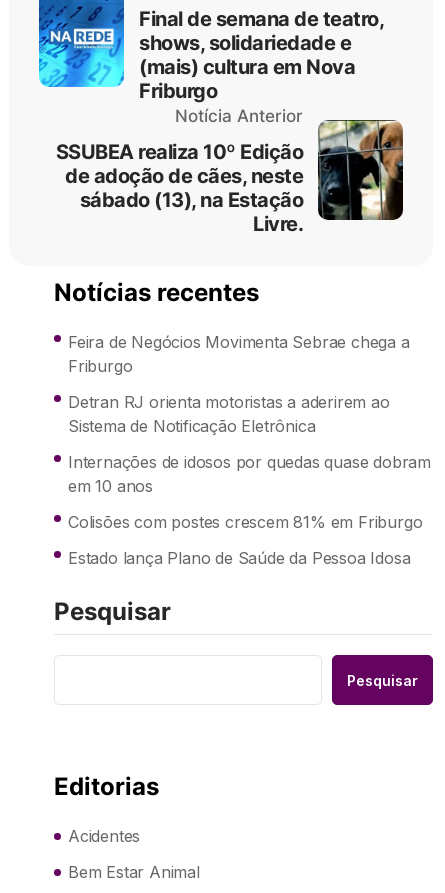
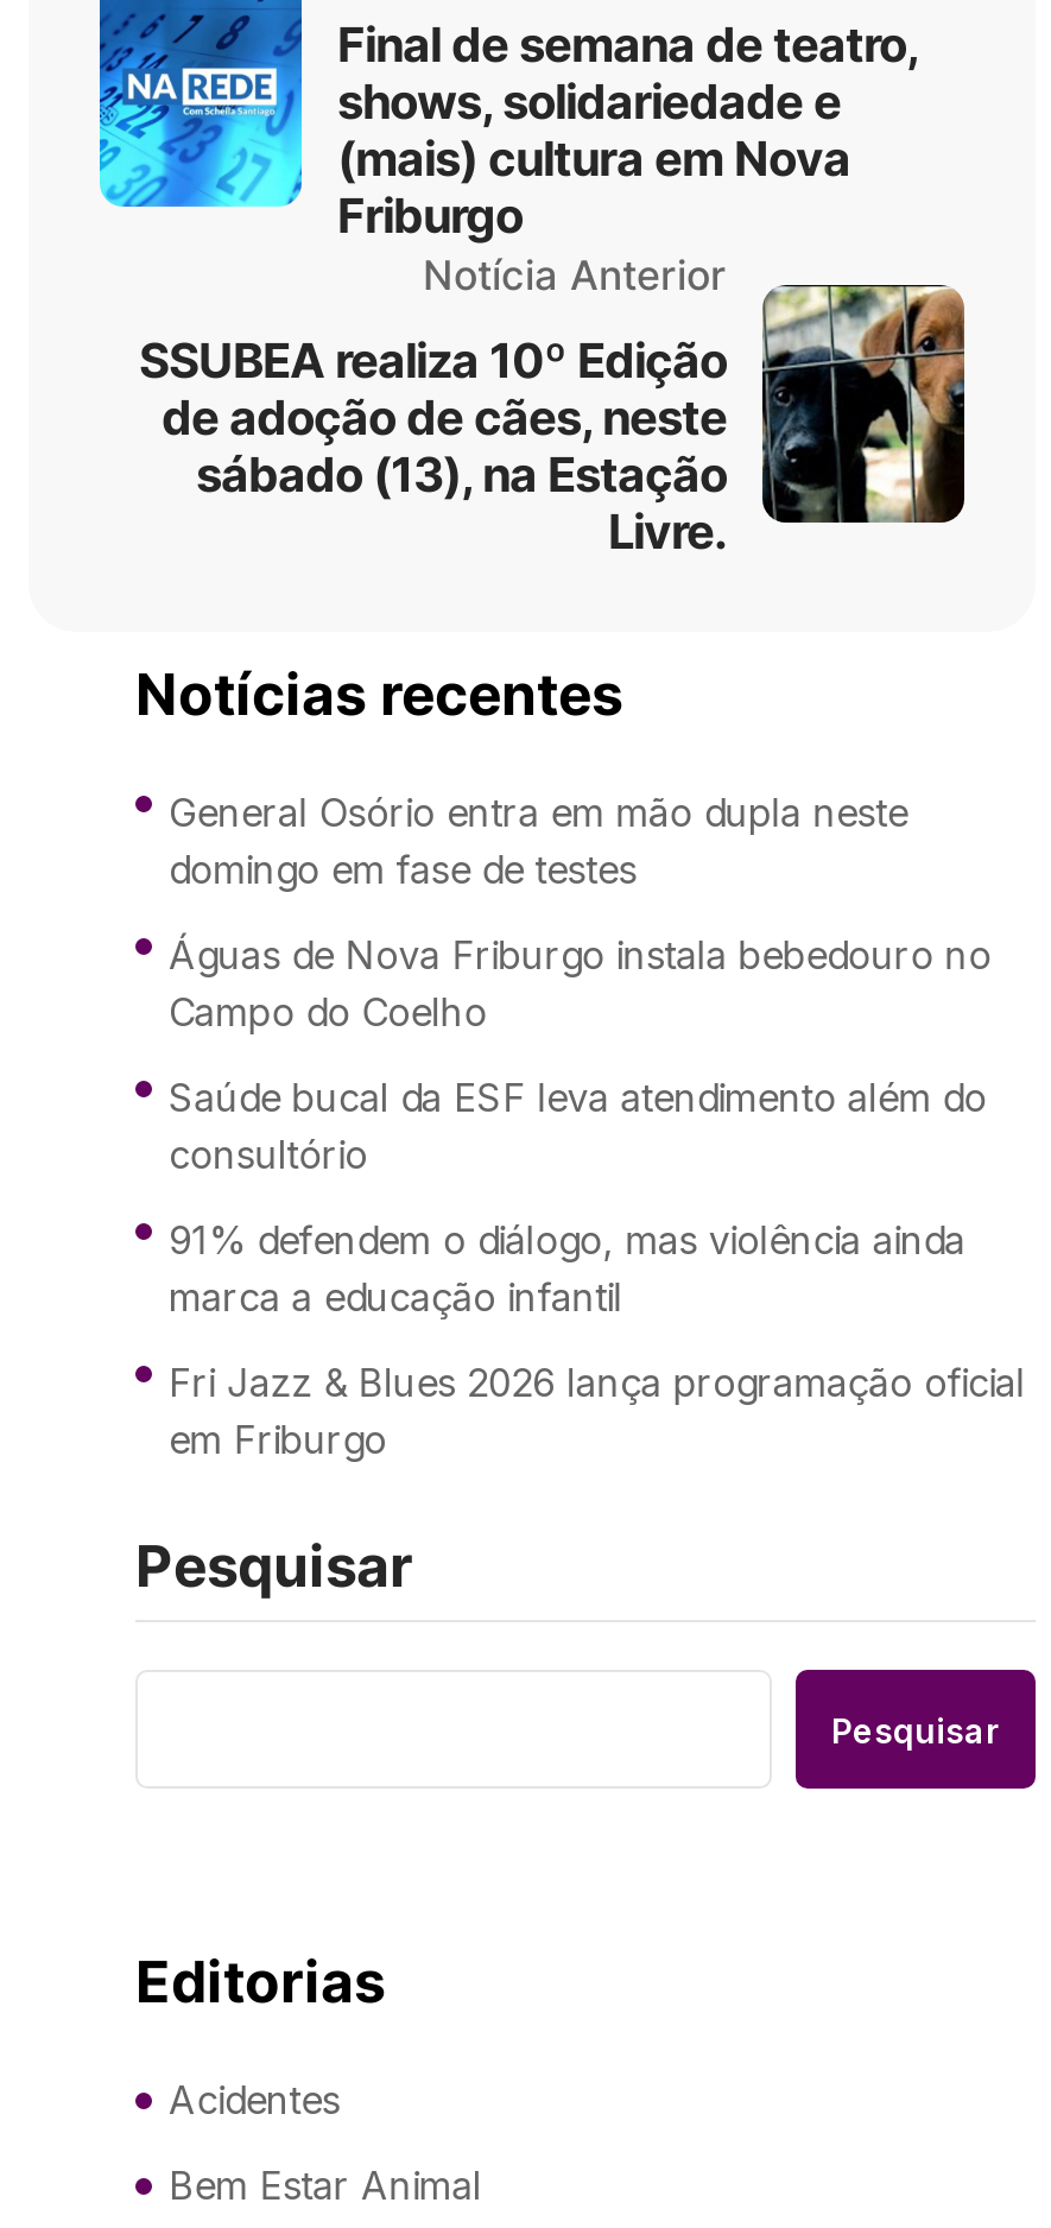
- Feira de Negócios Movimenta Sebrae chega a
- Friburgo
+ General Osório entra em mão dupla neste
+ domingo em fase de testes

- Detran RJ orienta motoristas a aderirem ao
- Sistema de Notificação Eletrônica
+ Águas de Nova Friburgo instala bebedouro no
+ Campo do Coelho

- Internações de idosos por quedas quase dobram
- em 10 anos
+ Saúde bucal da ESF leva atendimento além do
+ consultório

- Colisões com postes crescem 81% em Friburgo
+ 91% defendem o diálogo, mas violência ainda
+ marca a educação infantil

- Estado lança Plano de Saúde da Pessoa Idosa
+ Fri Jazz & Blues 2026 lança programação oficial
+ em Friburgo
